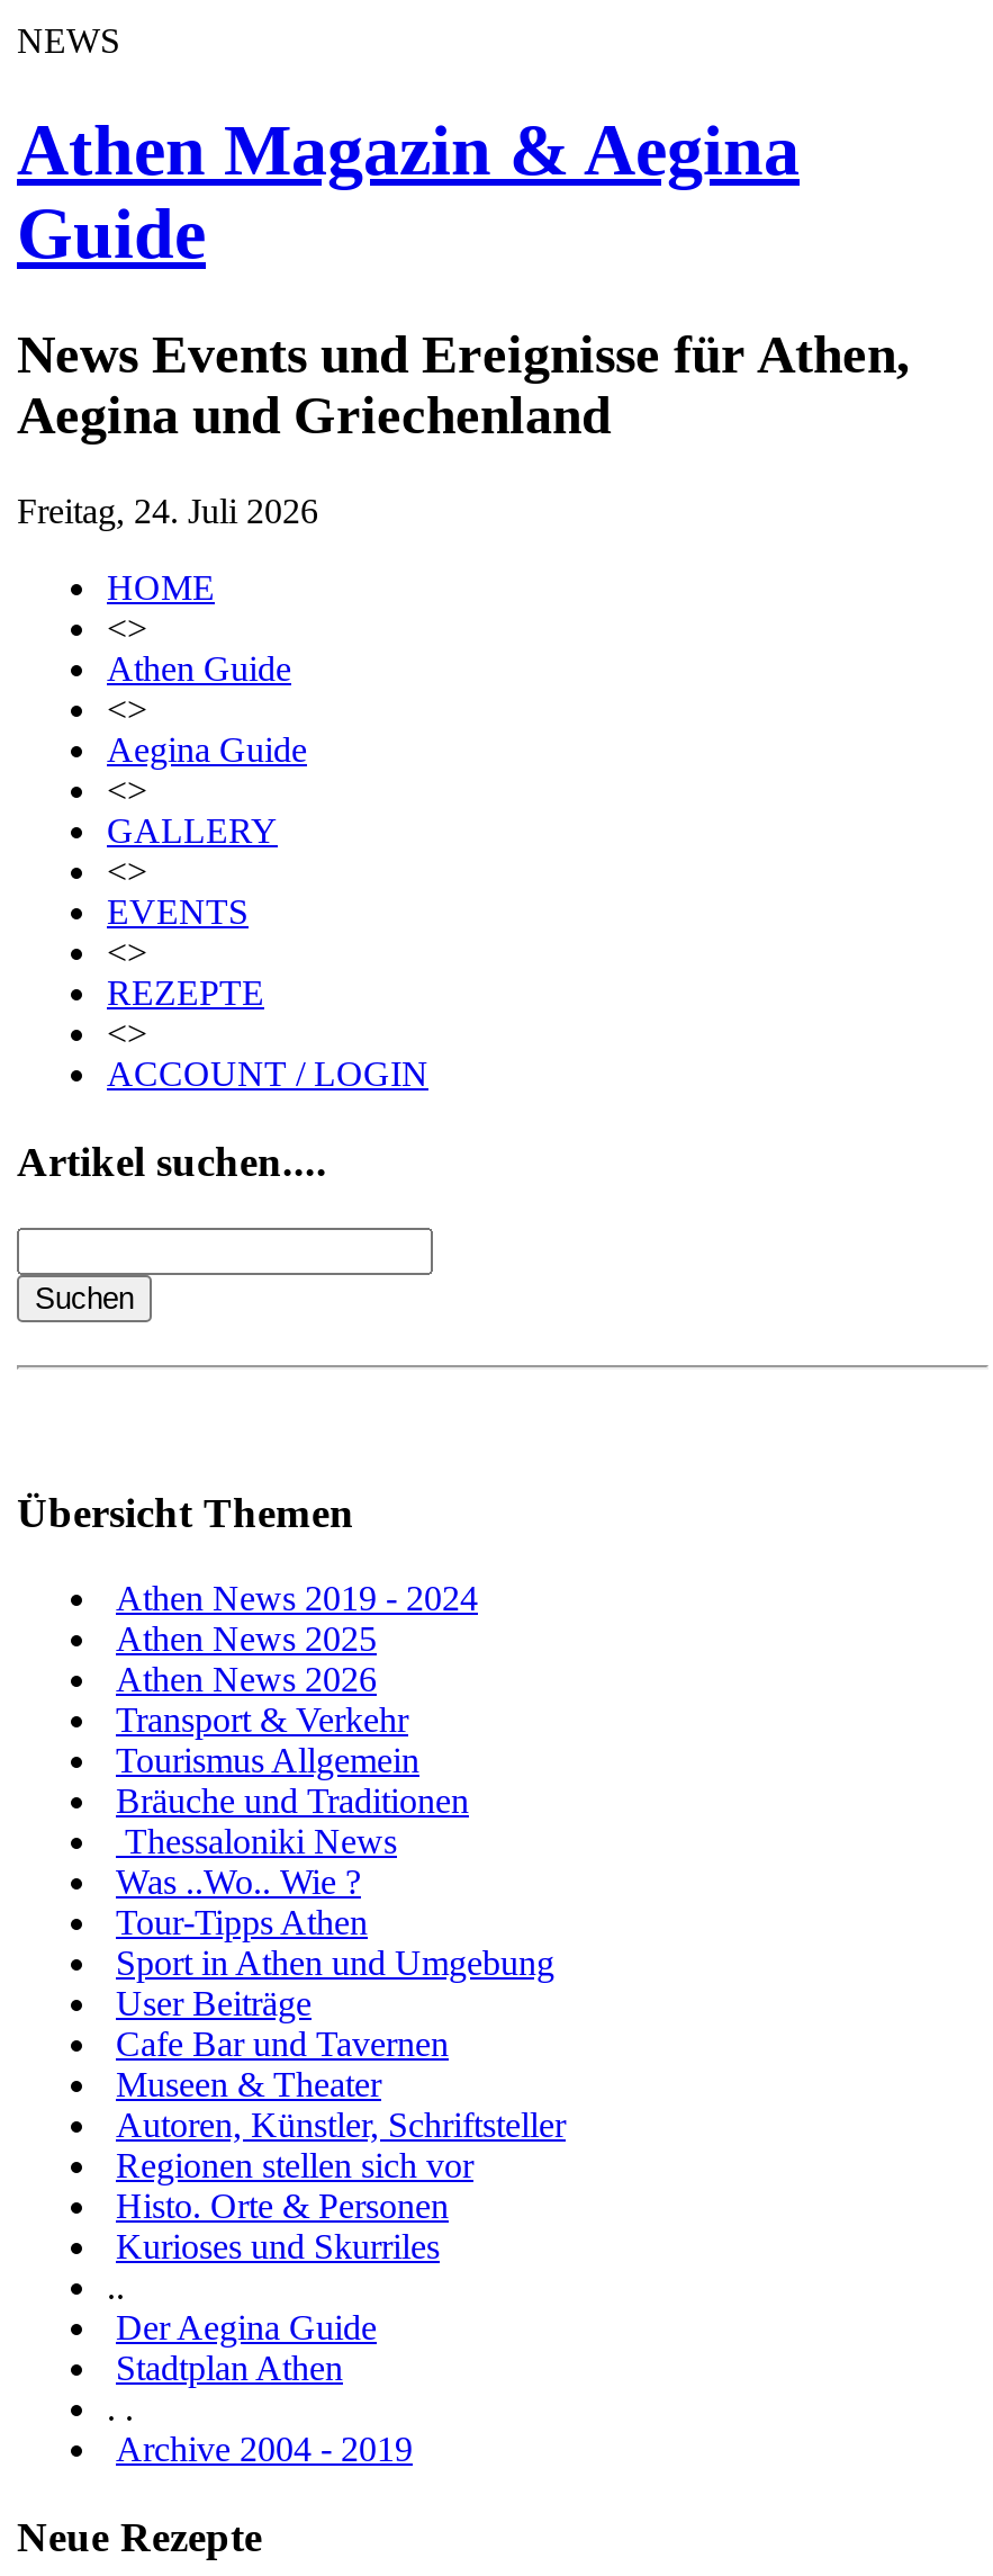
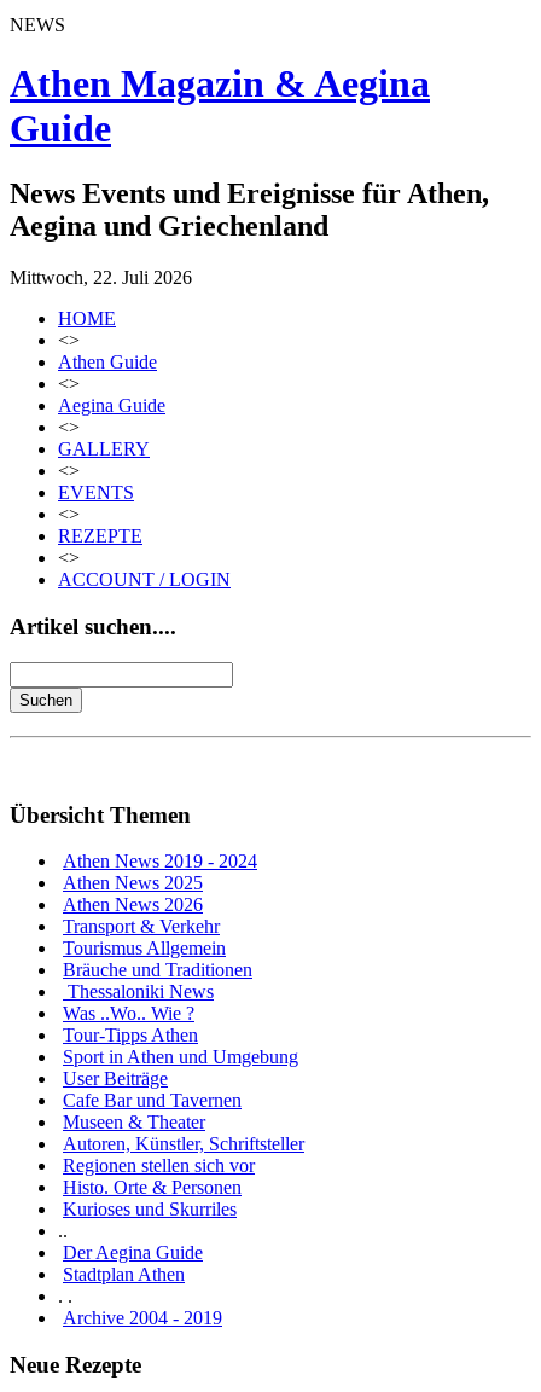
- Freitag, 24. Juli 2026
+ Mittwoch, 22. Juli 2026
